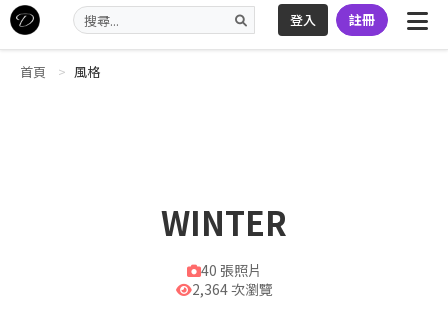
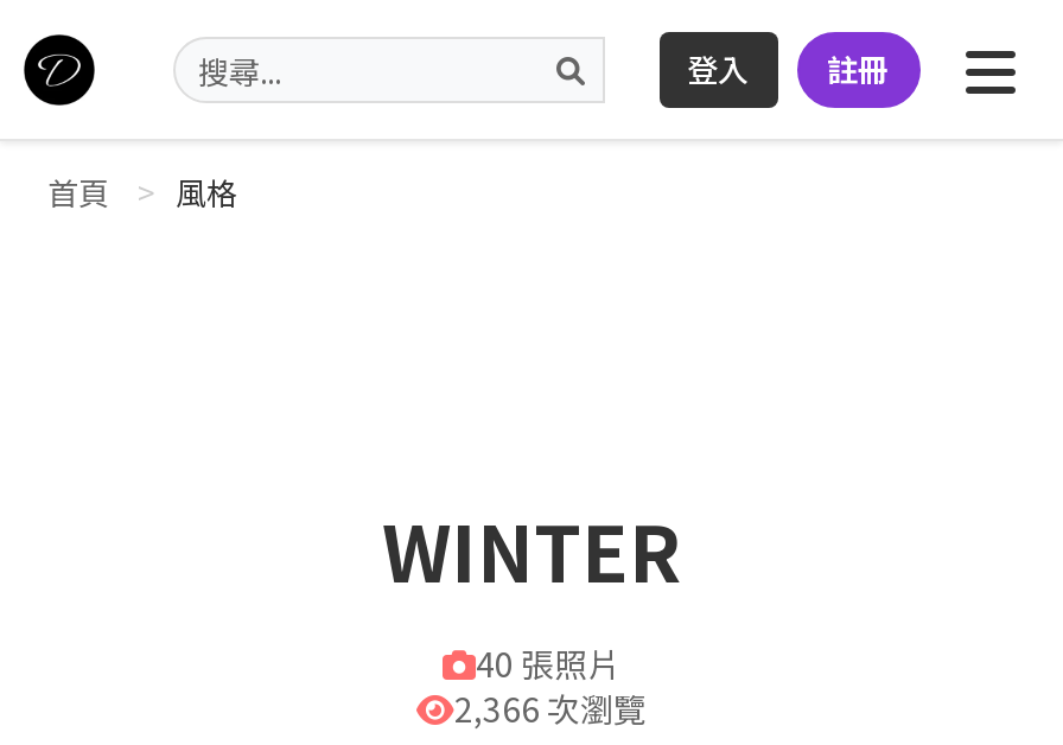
- 2,364 次瀏覽
+ 2,366 次瀏覽
